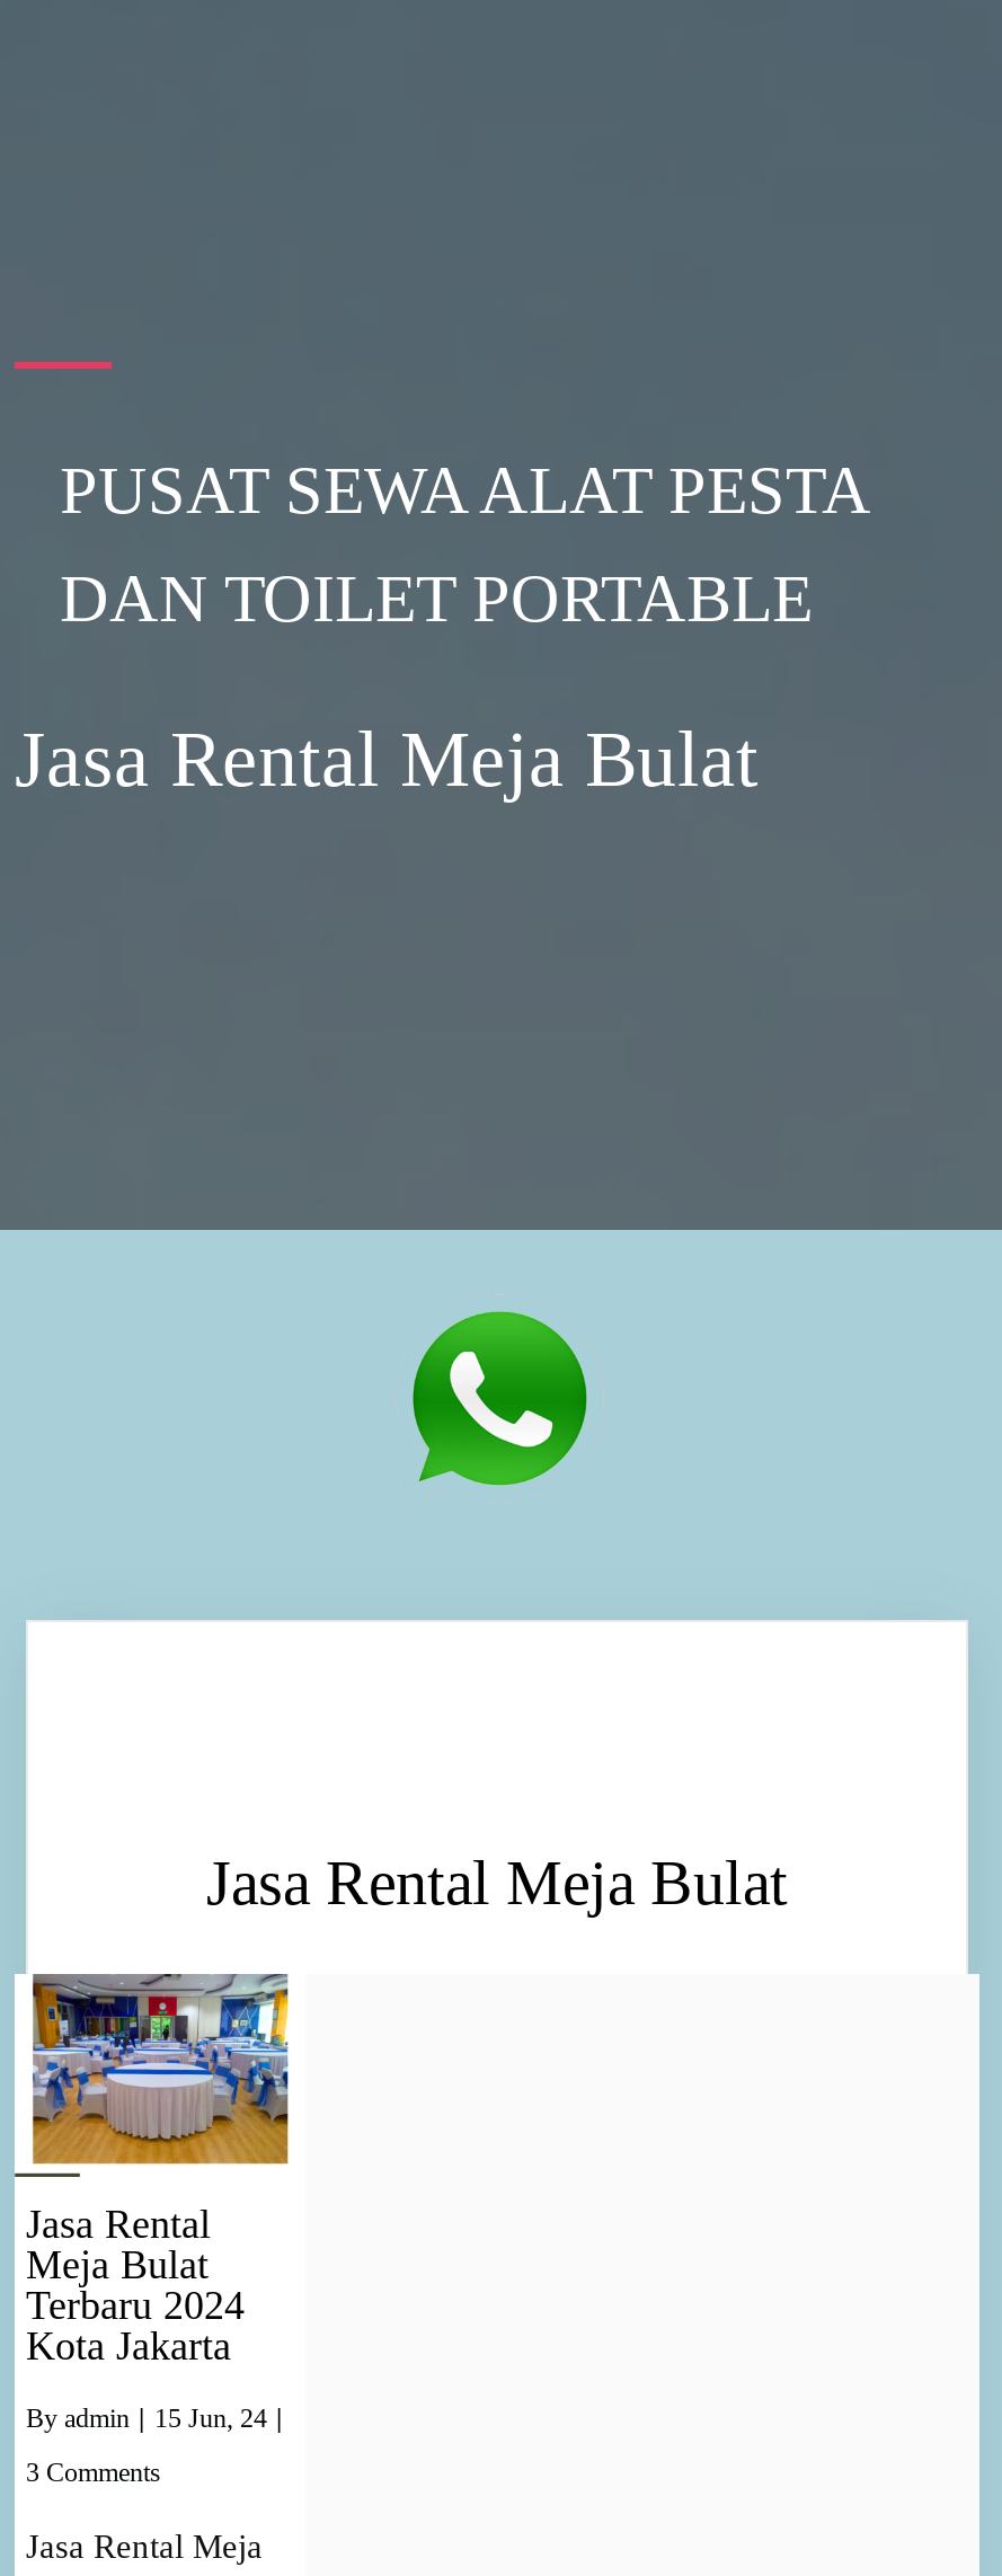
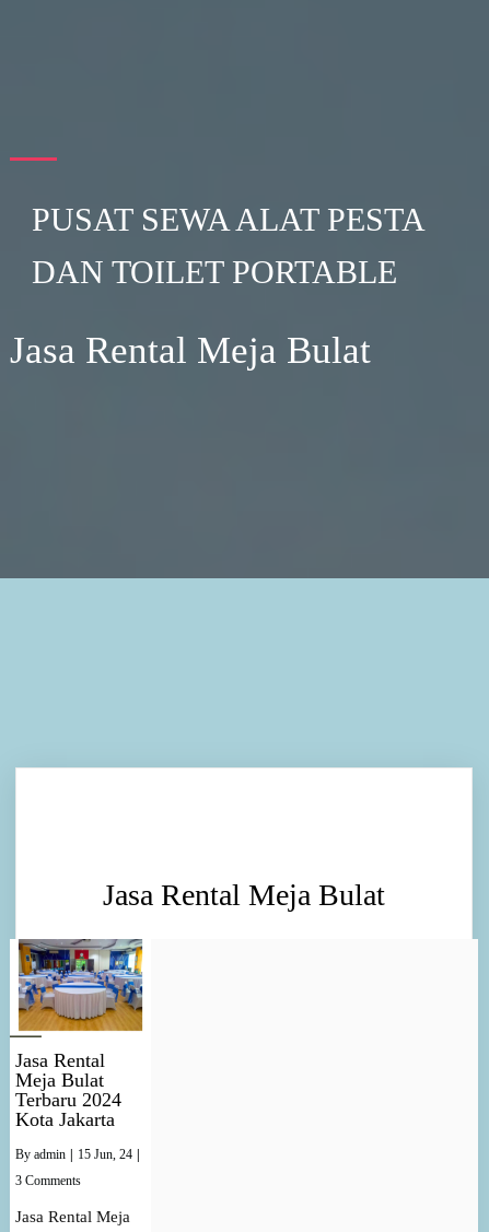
- [image]
